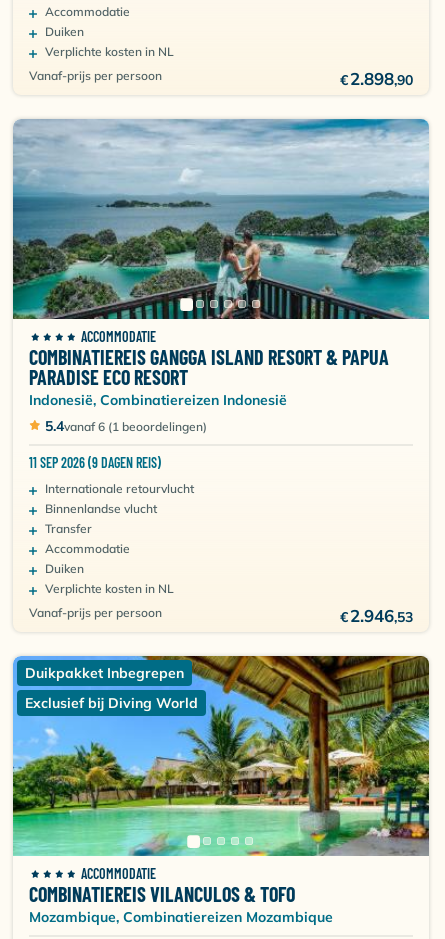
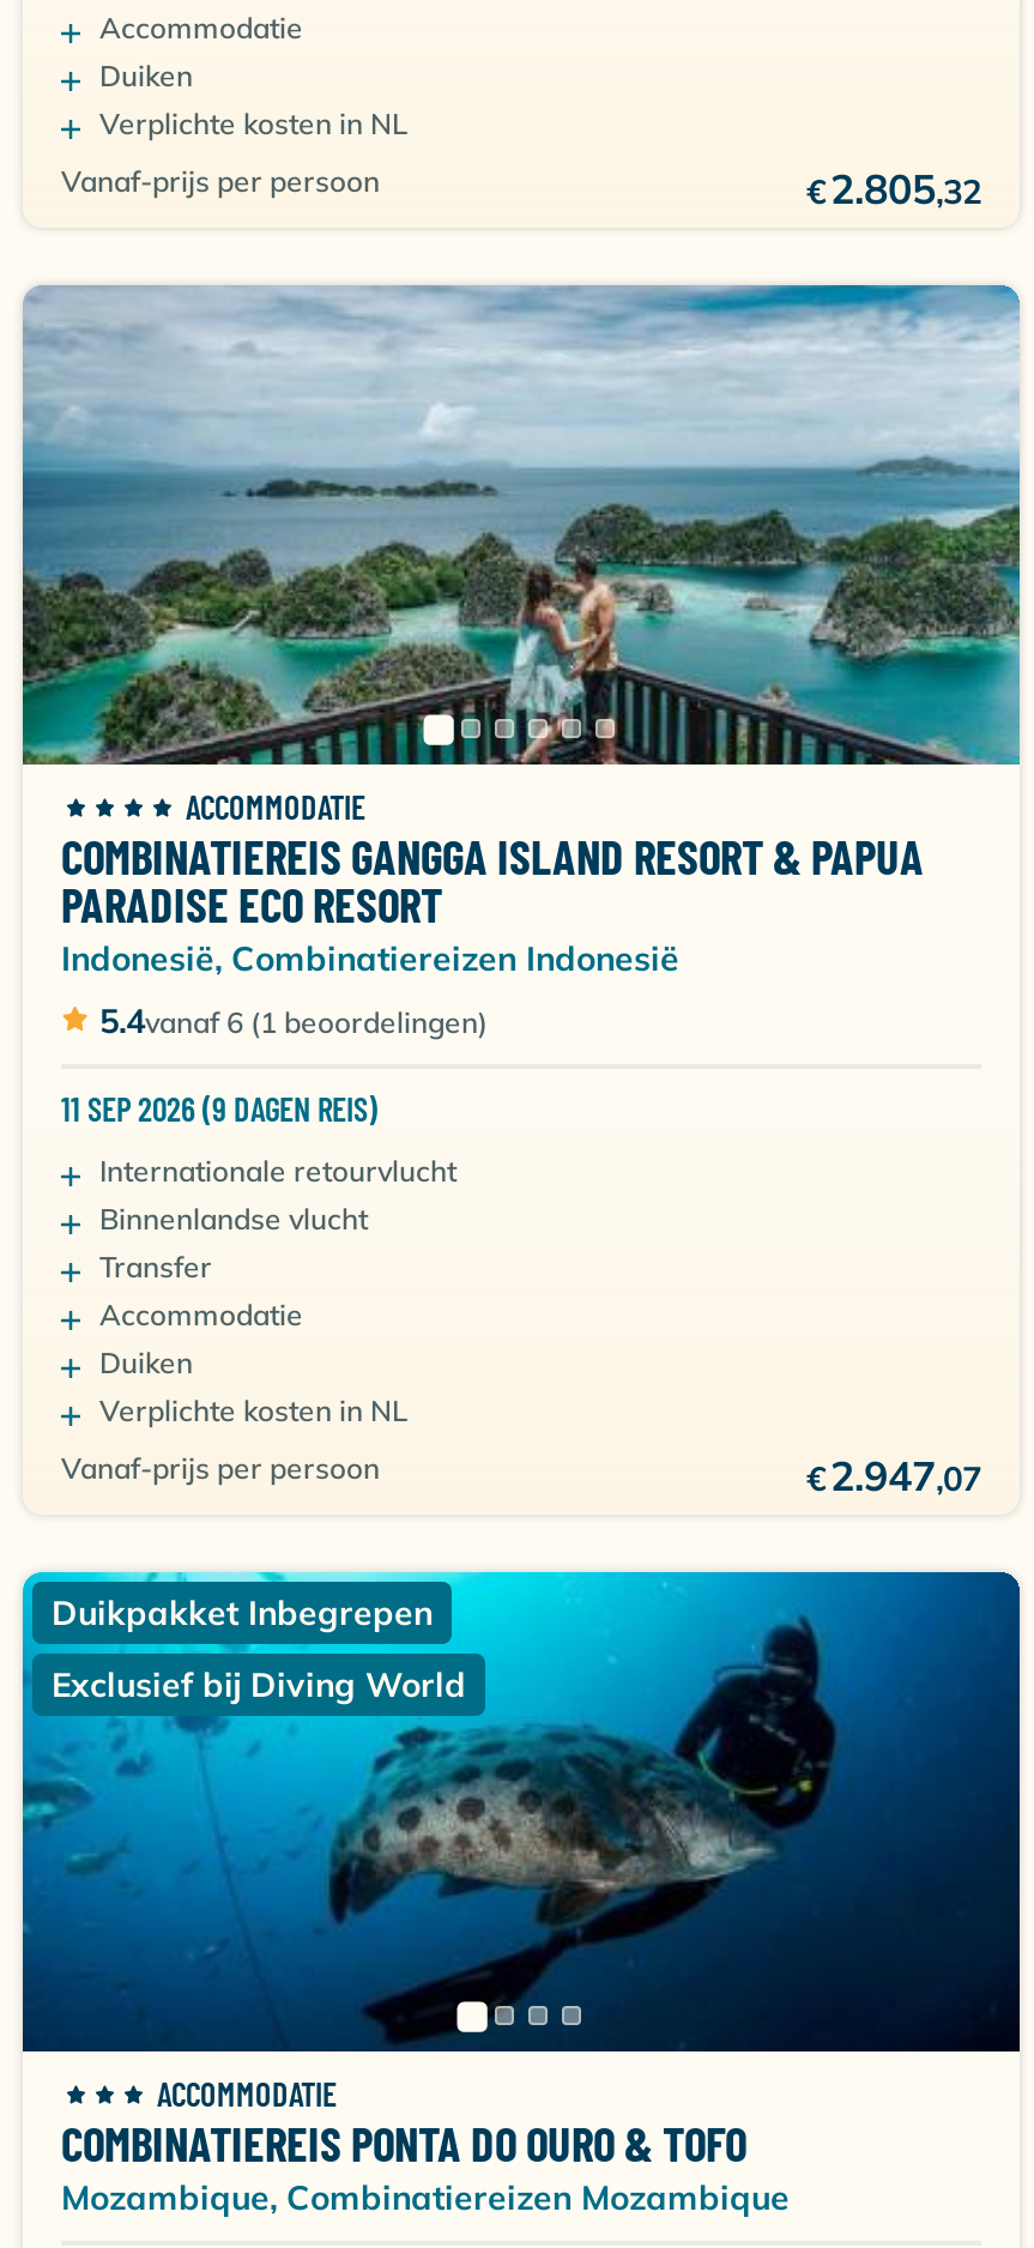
- € 2.898,90
+ € 2.805,32

- € 2.946,53
+ € 2.947,07

- [image]
- COMBINATIEREIS VILANCULOS & TOFO
+ [image]
+ COMBINATIEREIS PONTA DO OURO & TOFO
